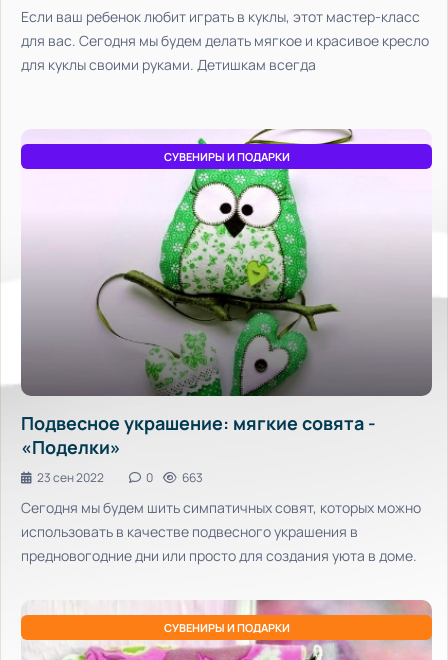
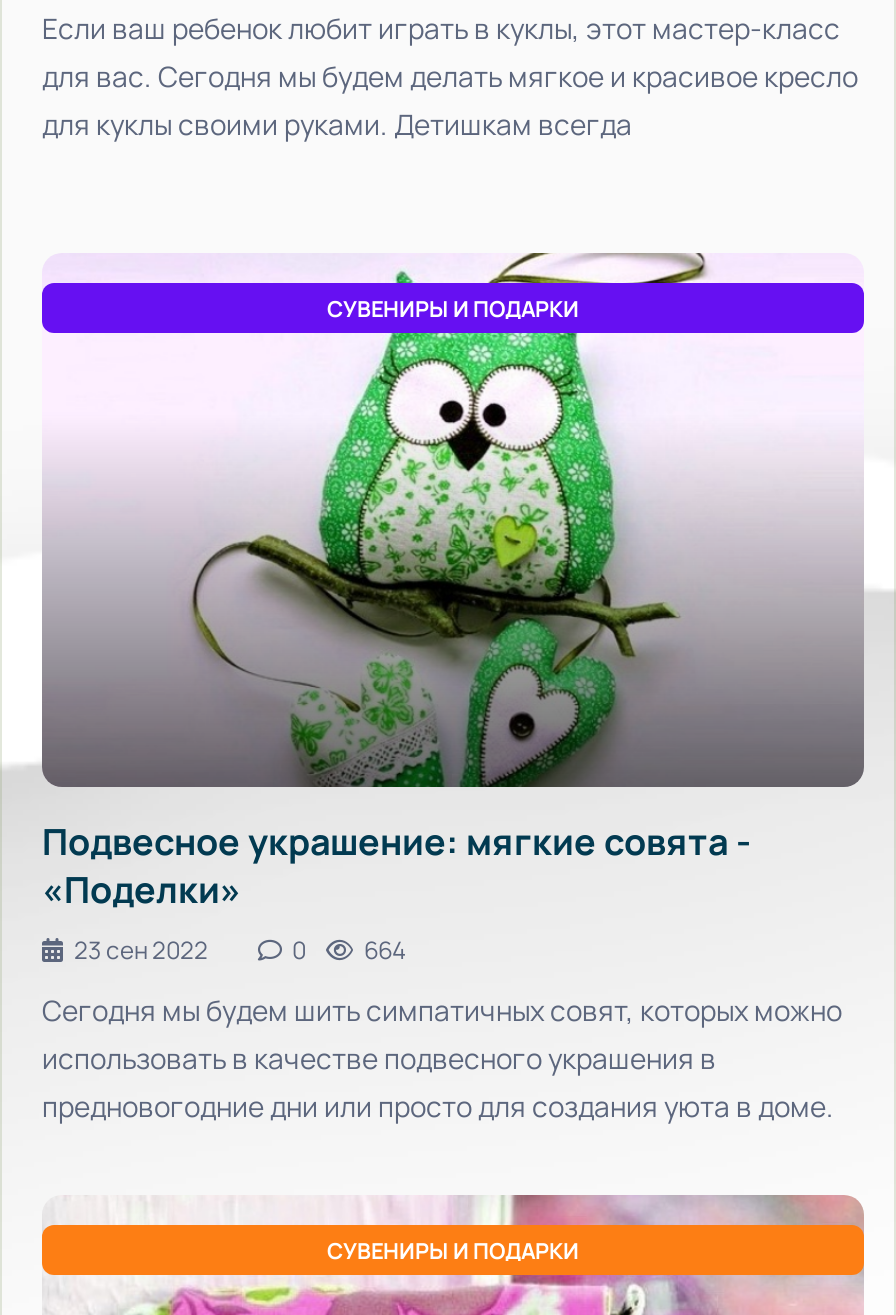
- 0 663
+ 0 664
